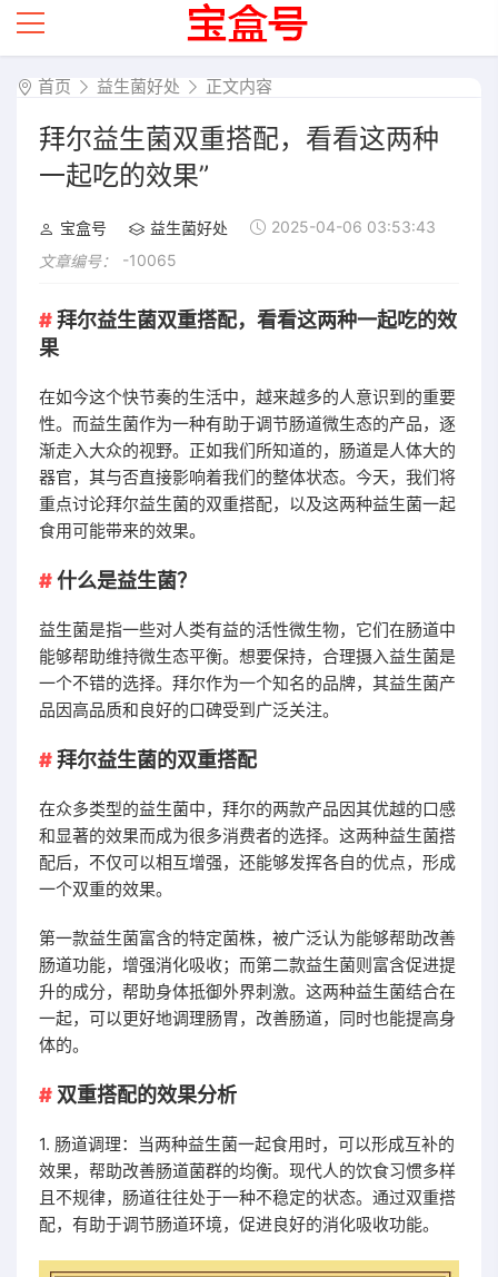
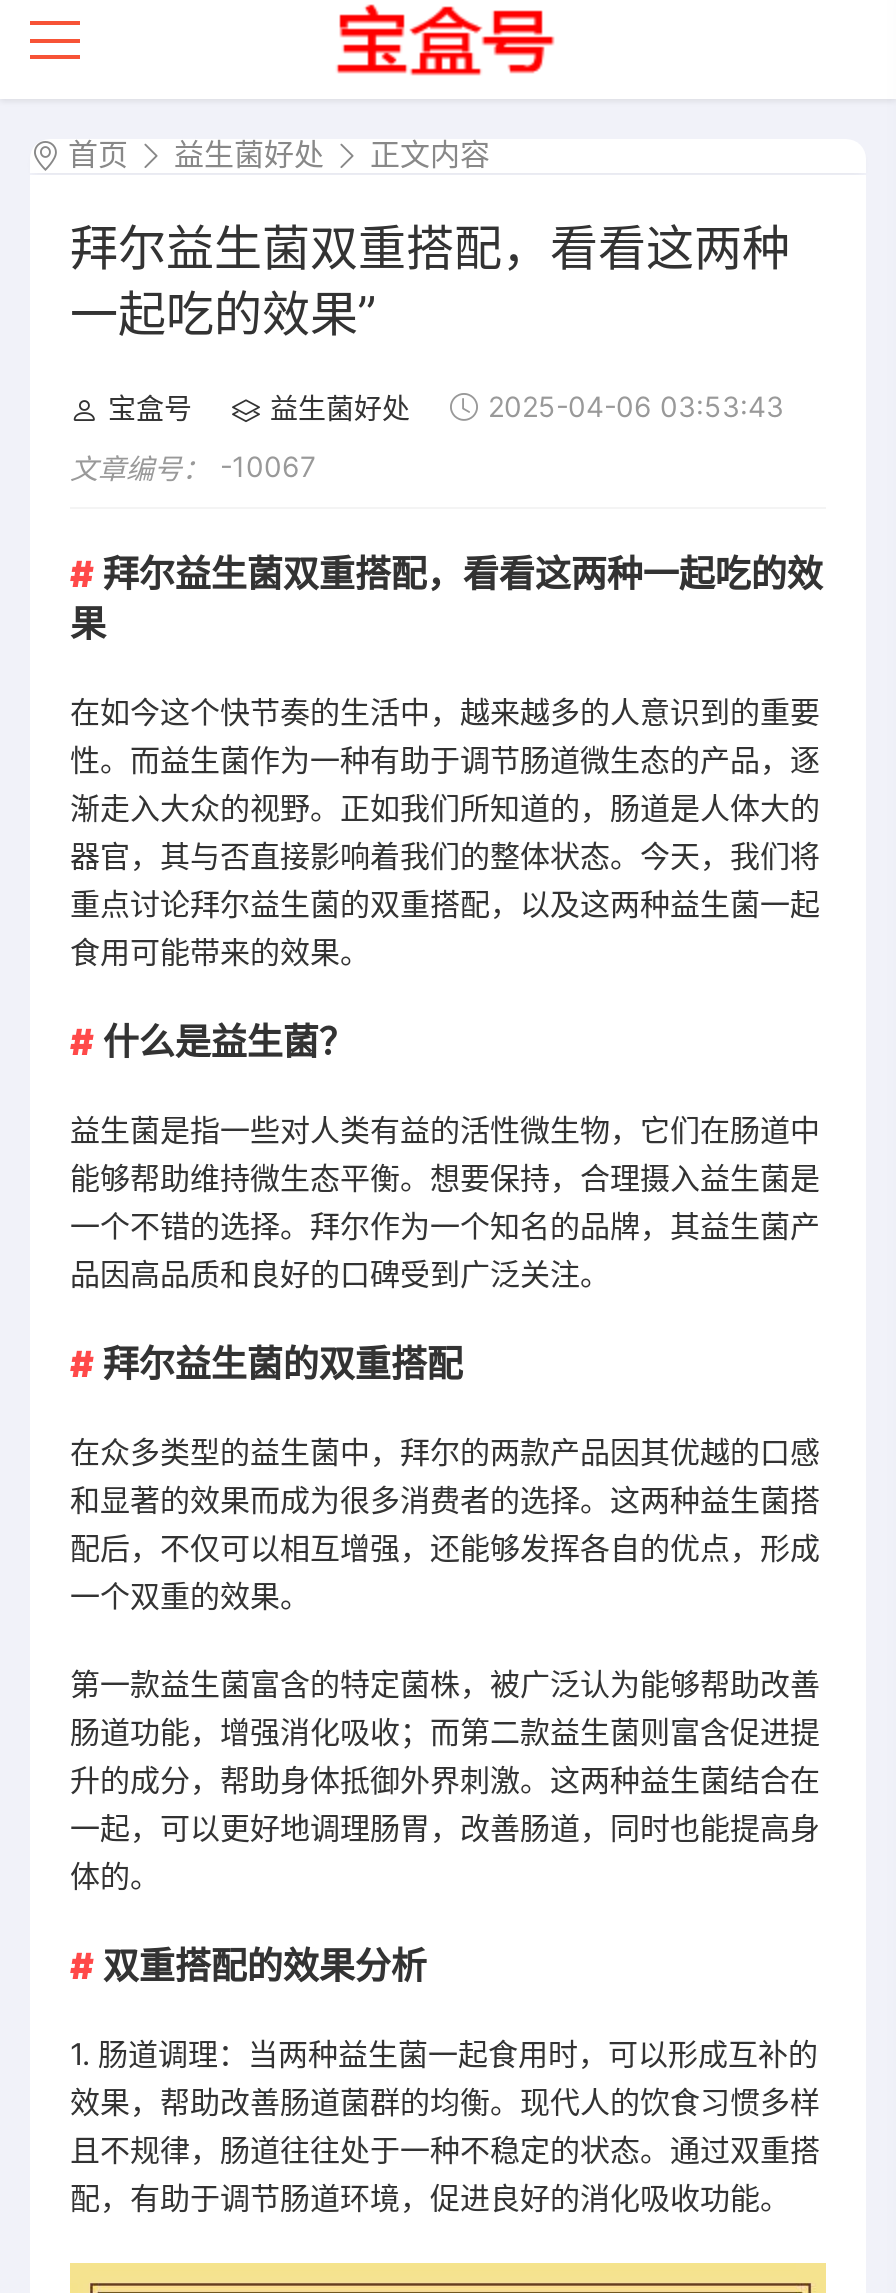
- 文章编号： -10065
+ 文章编号： -10067
